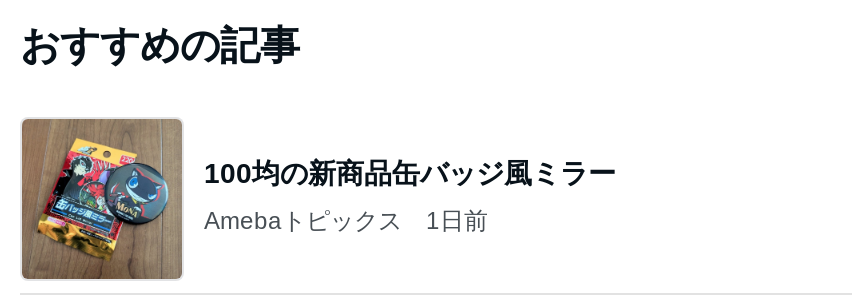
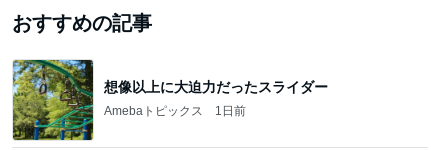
- [image]
- 100均の新商品缶バッジ風ミラー
+ [image]
+ 想像以上に大迫力だったスライダー
